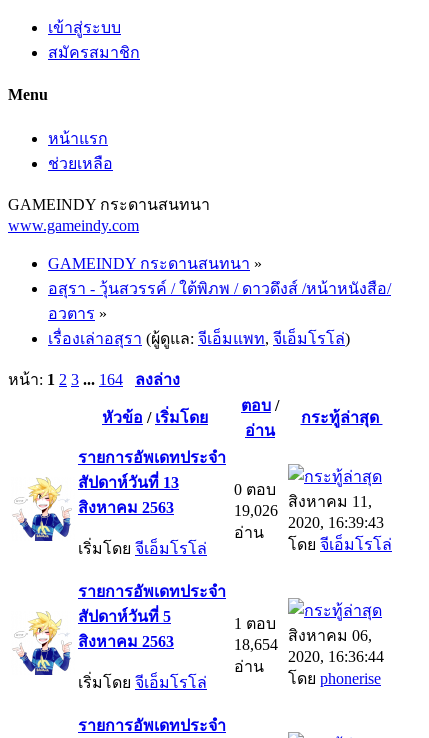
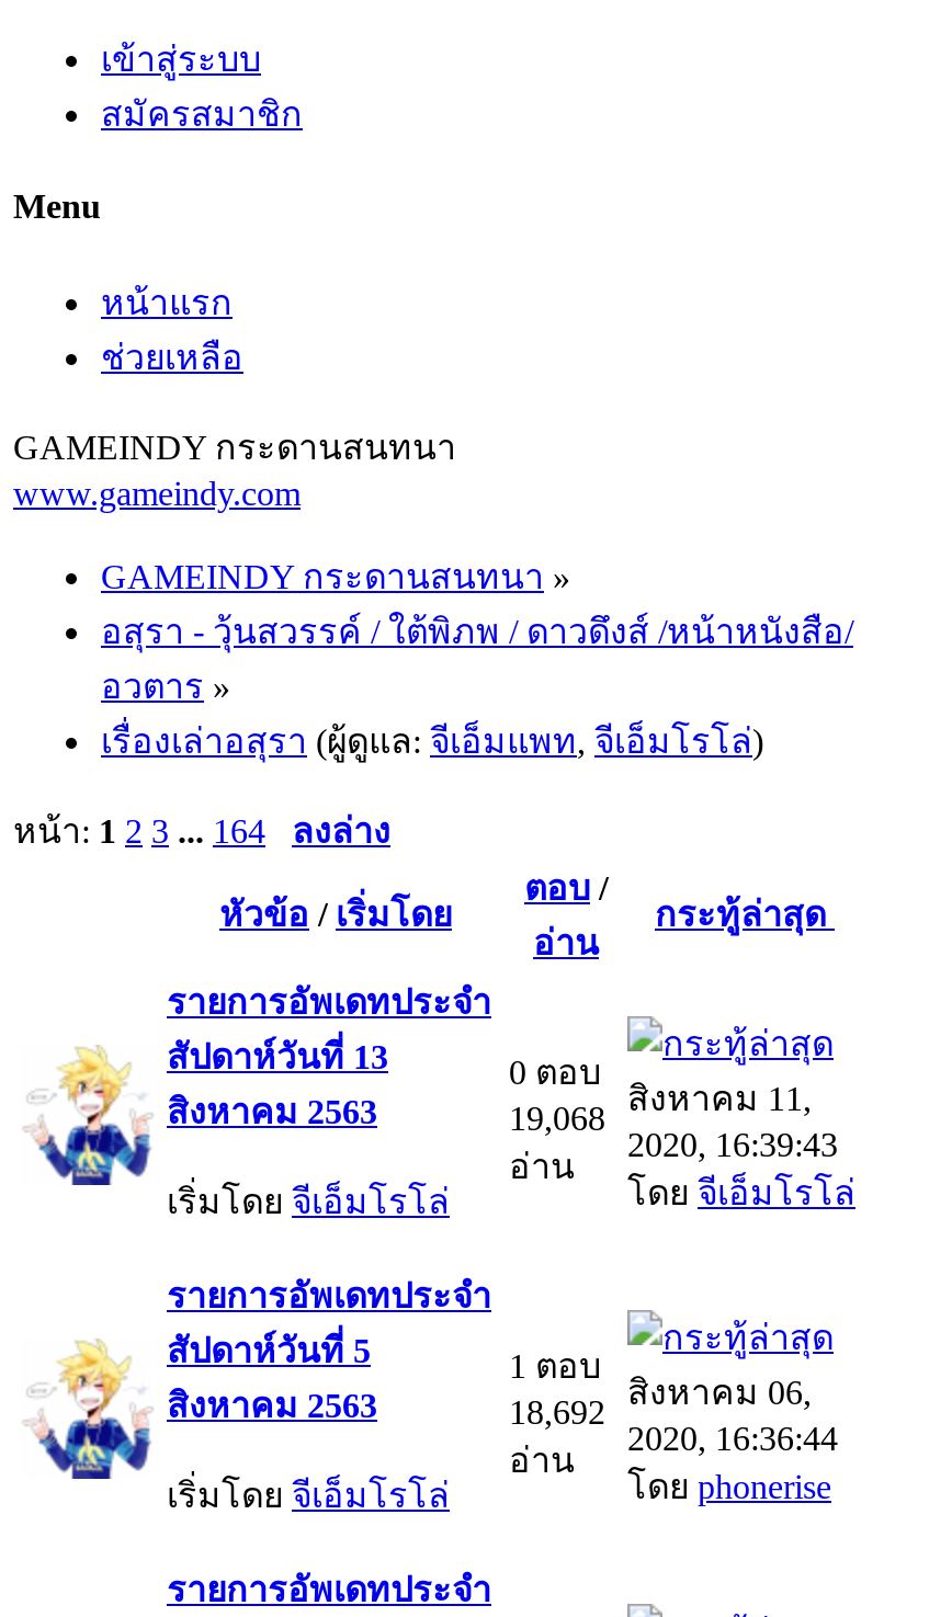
- 19,026
+ 19,068

- 18,654
+ 18,692
